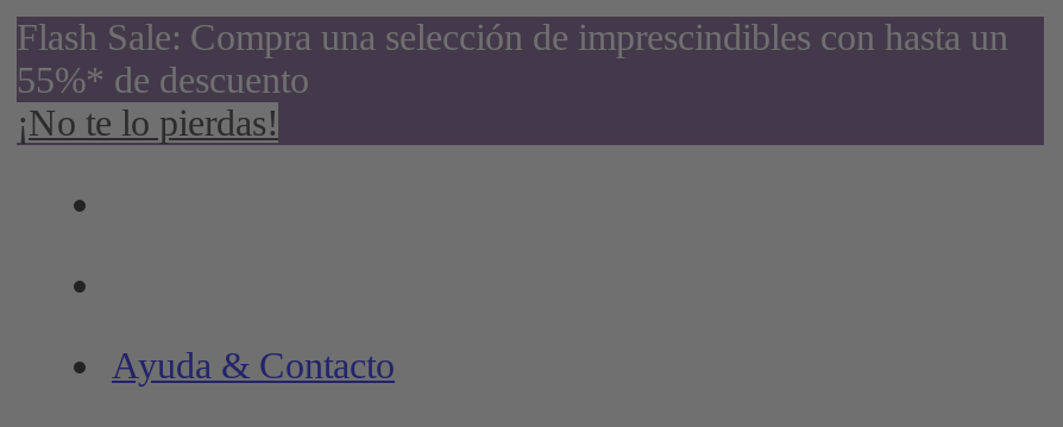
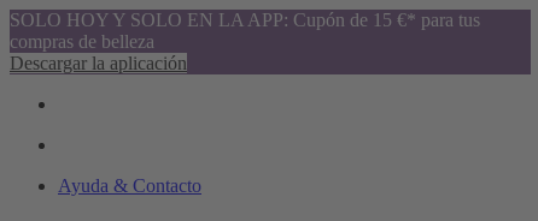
- Flash Sale: Compra una selección de imprescindibles con hasta un
- 55%* de descuento
- ¡No te lo pierdas!
+ SOLO HOY Y SOLO EN LA APP: Cupón de 15 €* para tus
+ compras de belleza
+ Descargar la aplicación
